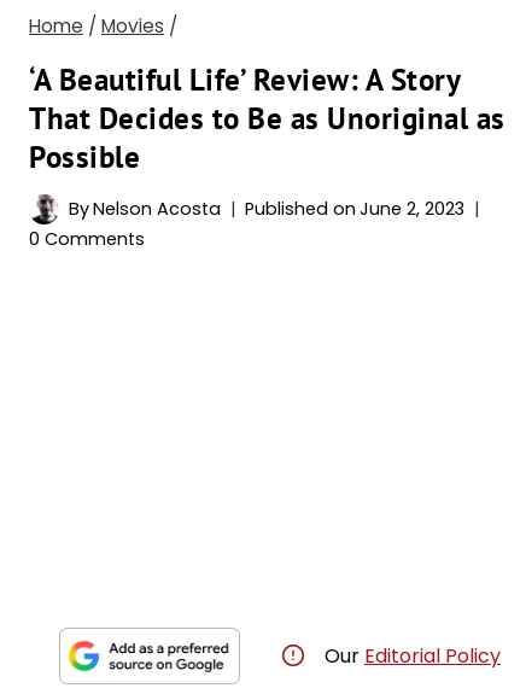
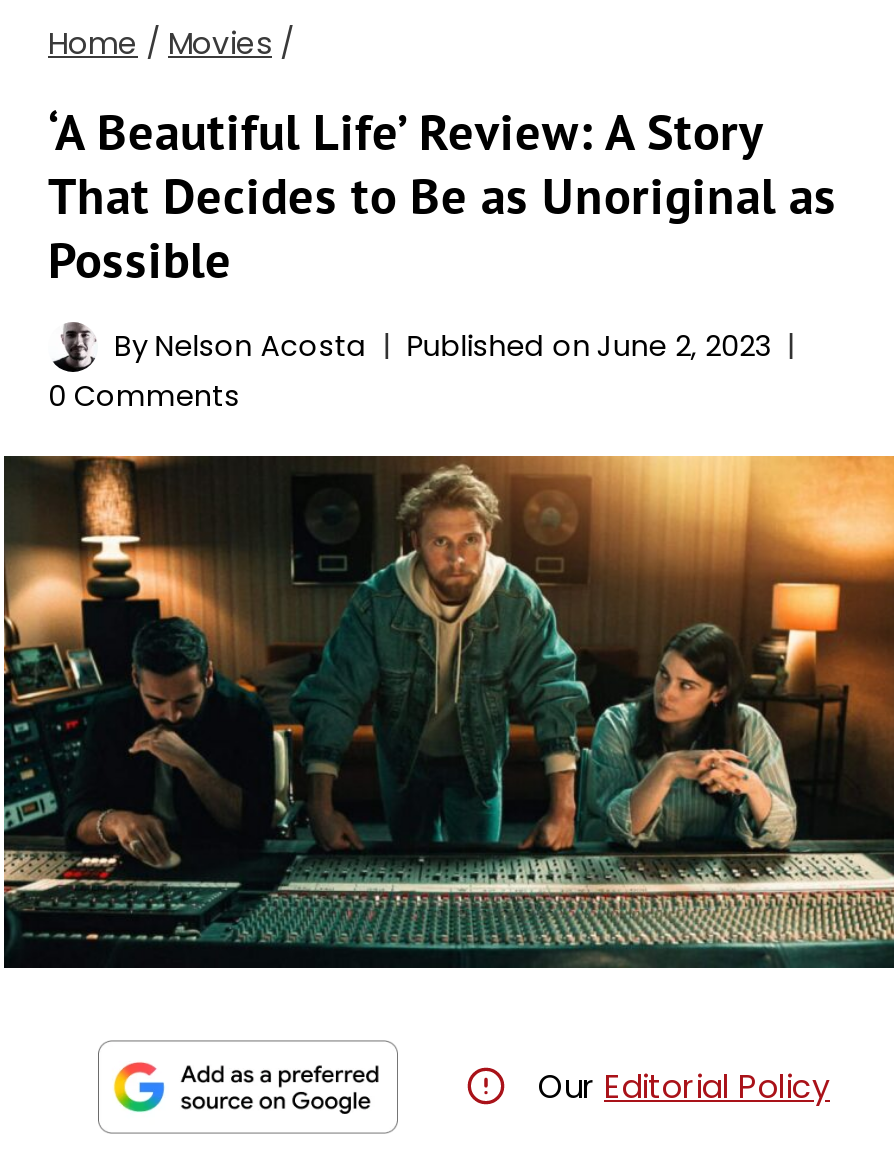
+ [image]
